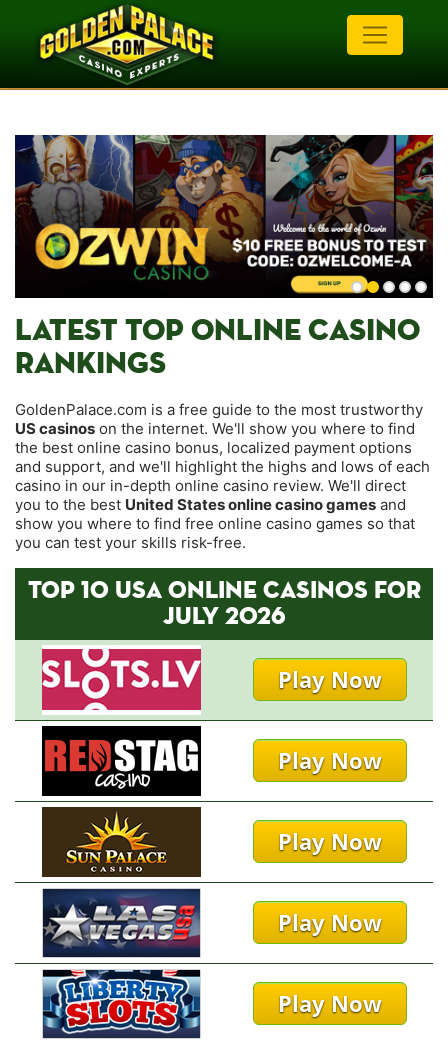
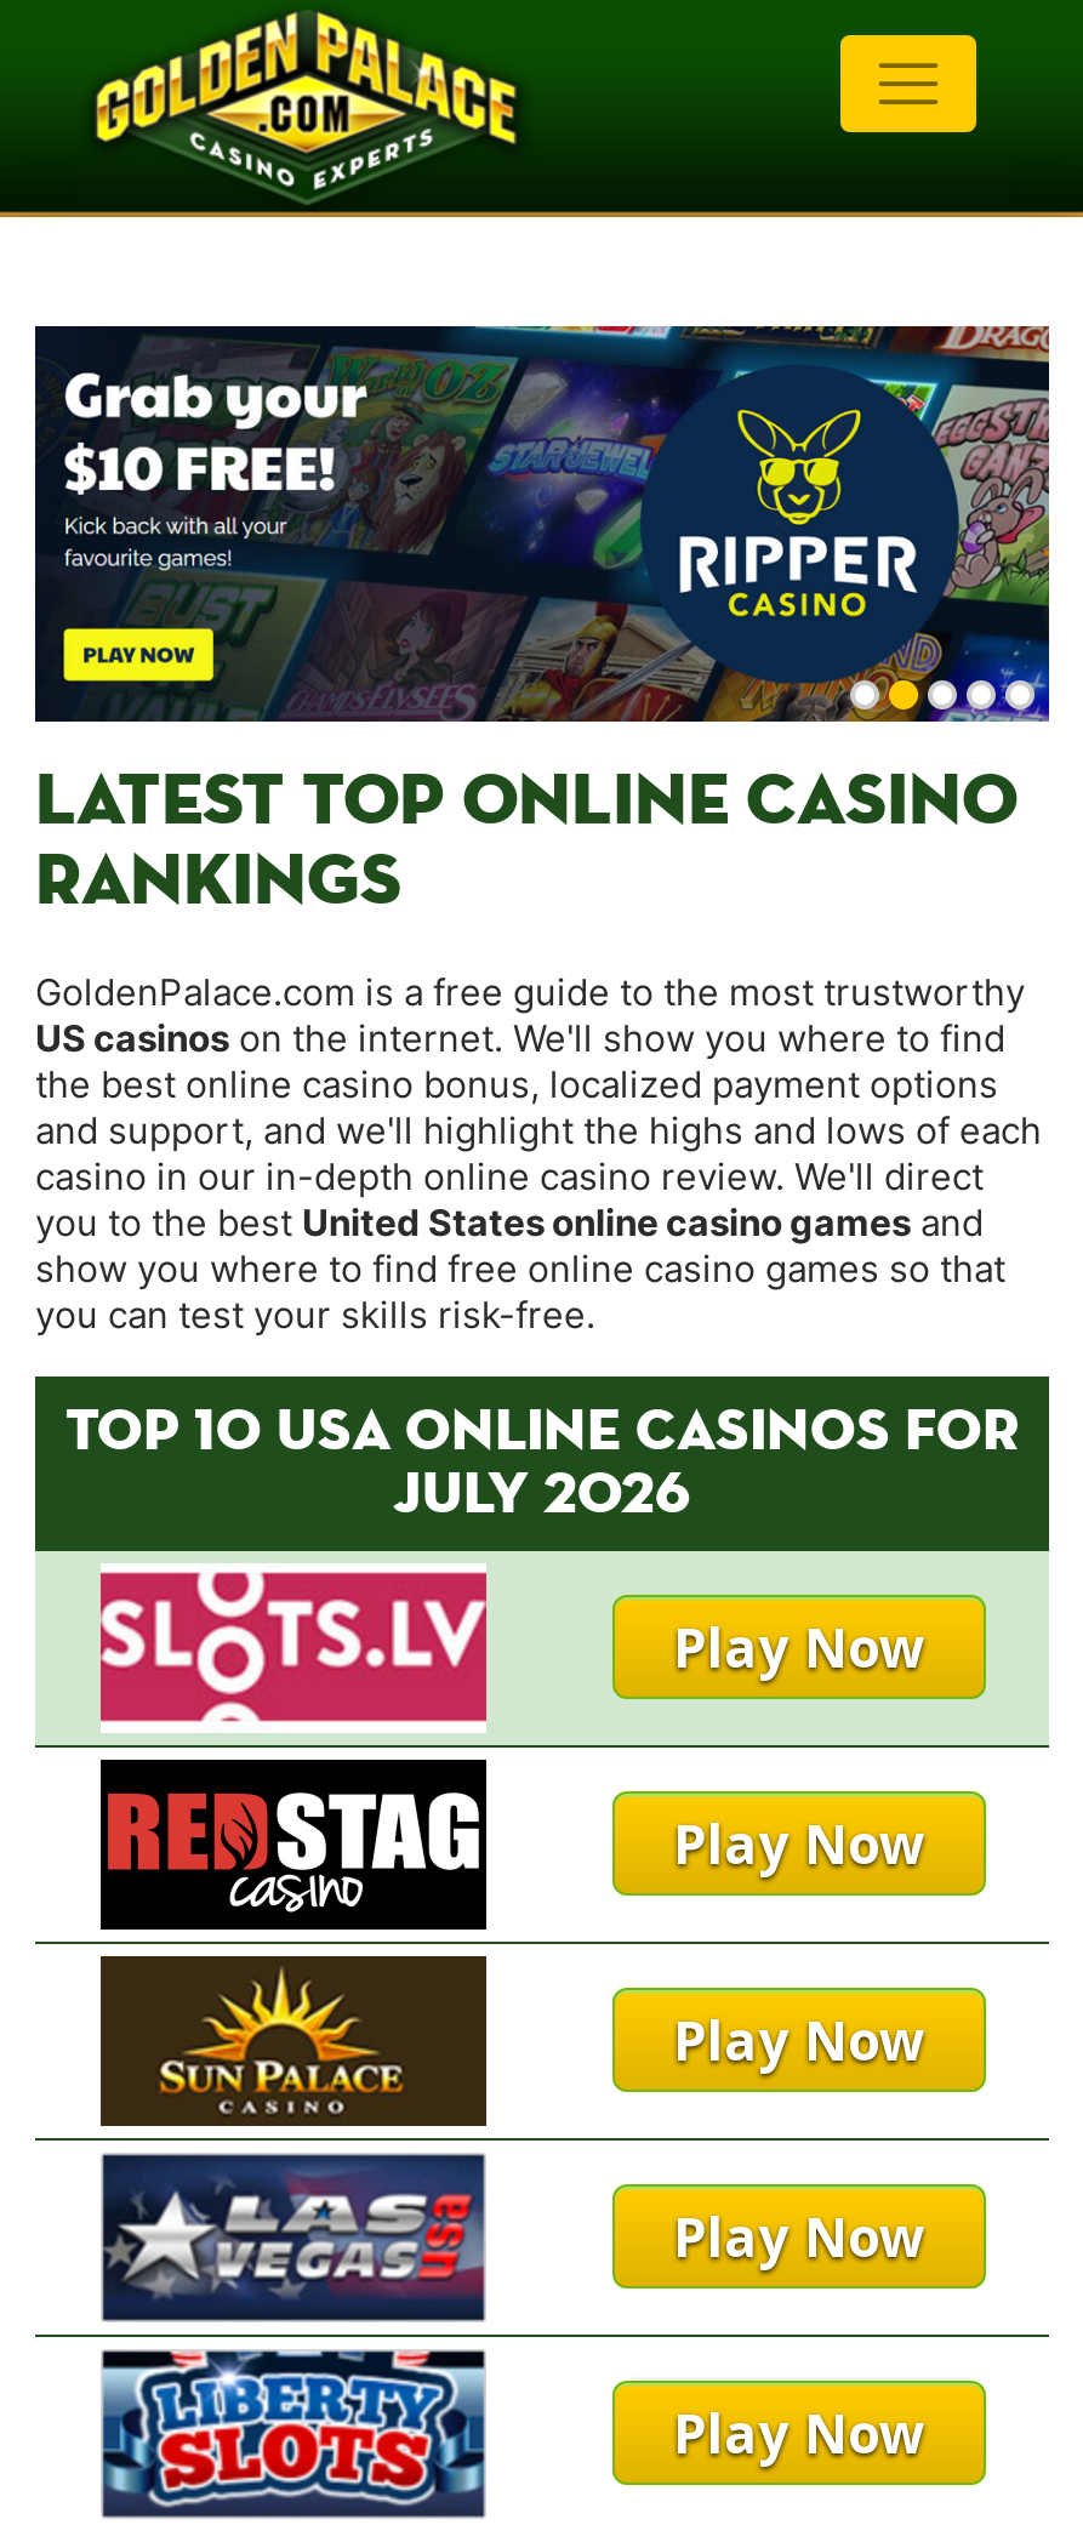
- [image]
+ [image]
